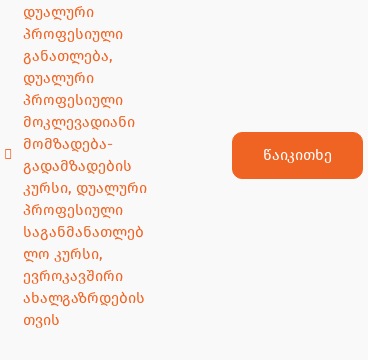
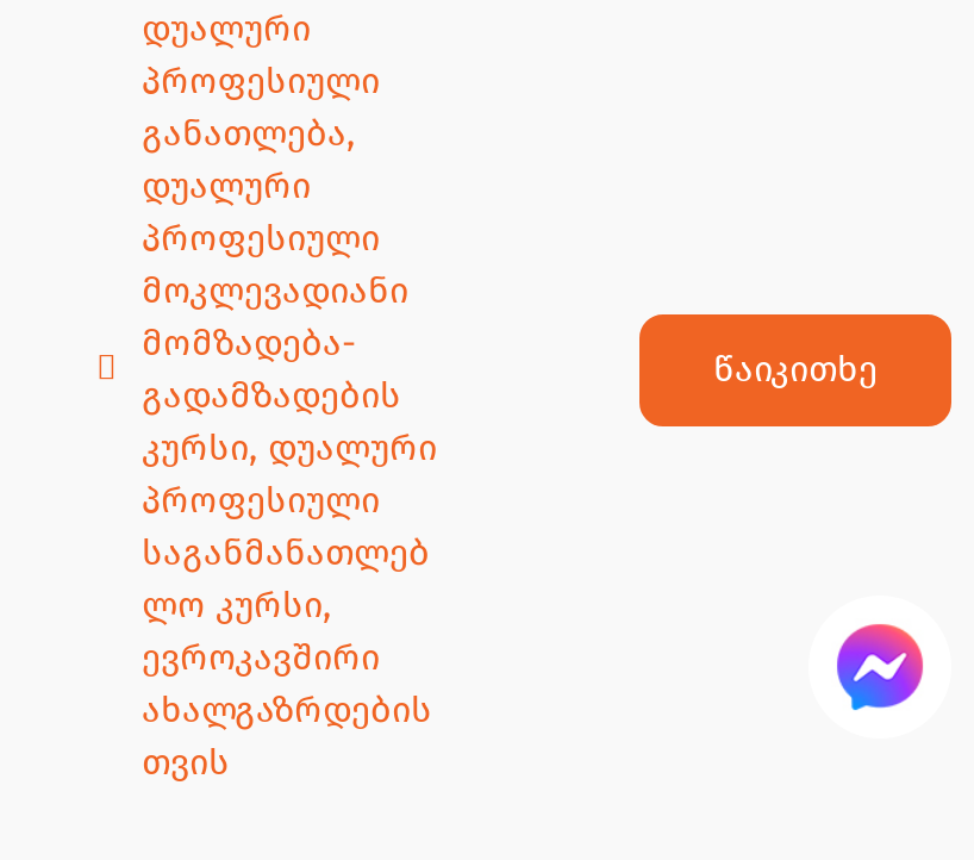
+ [image]
